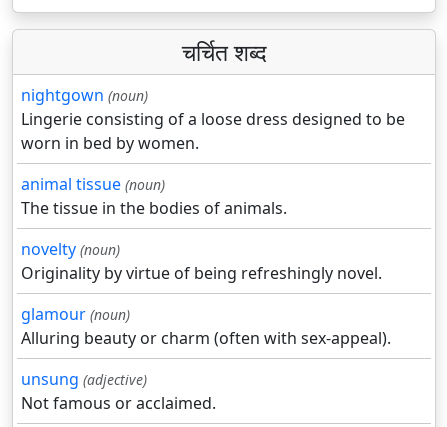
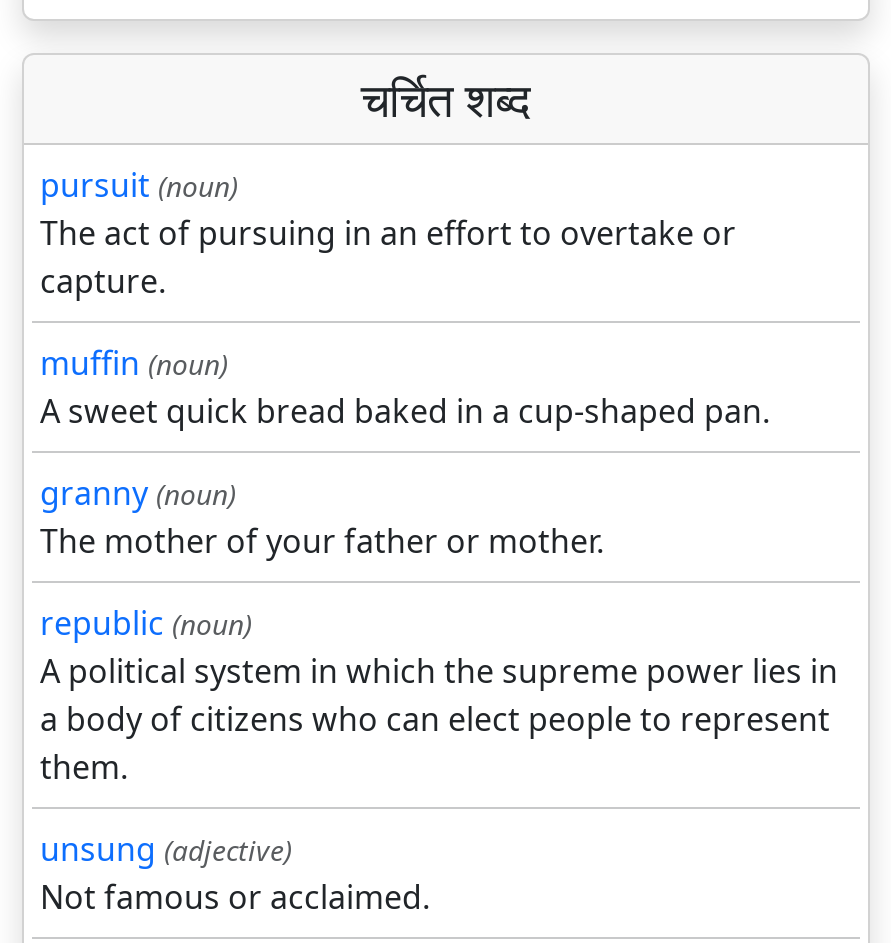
- nightgown (noun)
- Lingerie consisting of a loose dress designed to be
- worn in bed by women.
+ pursuit (noun)
+ The act of pursuing in an effort to overtake or
+ capture.

- animal tissue (noun)
- The tissue in the bodies of animals.
+ muffin (noun)
+ A sweet quick bread baked in a cup-shaped pan.

- novelty (noun)
- Originality by virtue of being refreshingly novel.
+ granny (noun)
+ The mother of your father or mother.

- glamour (noun)
- Alluring beauty or charm (often with sex-appeal).
+ republic (noun)
+ A political system in which the supreme power lies in
+ a body of citizens who can elect people to represent
+ them.
